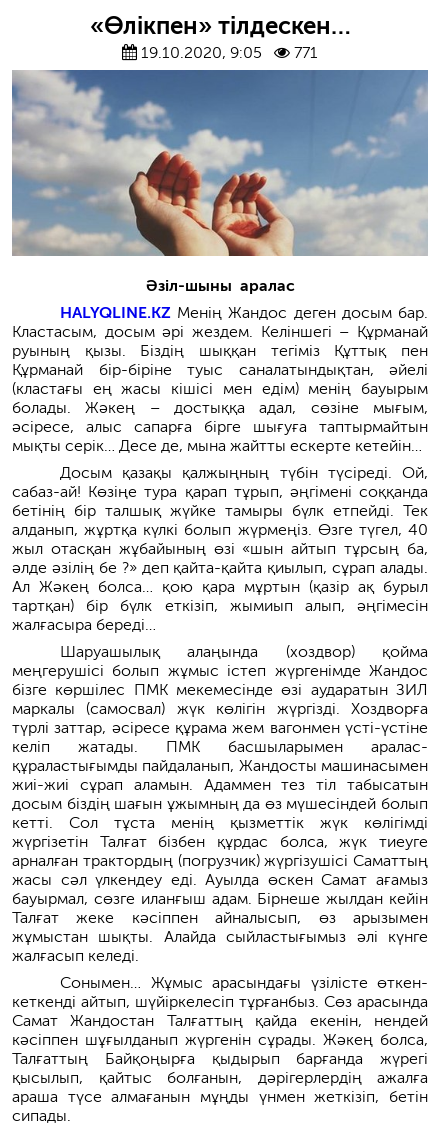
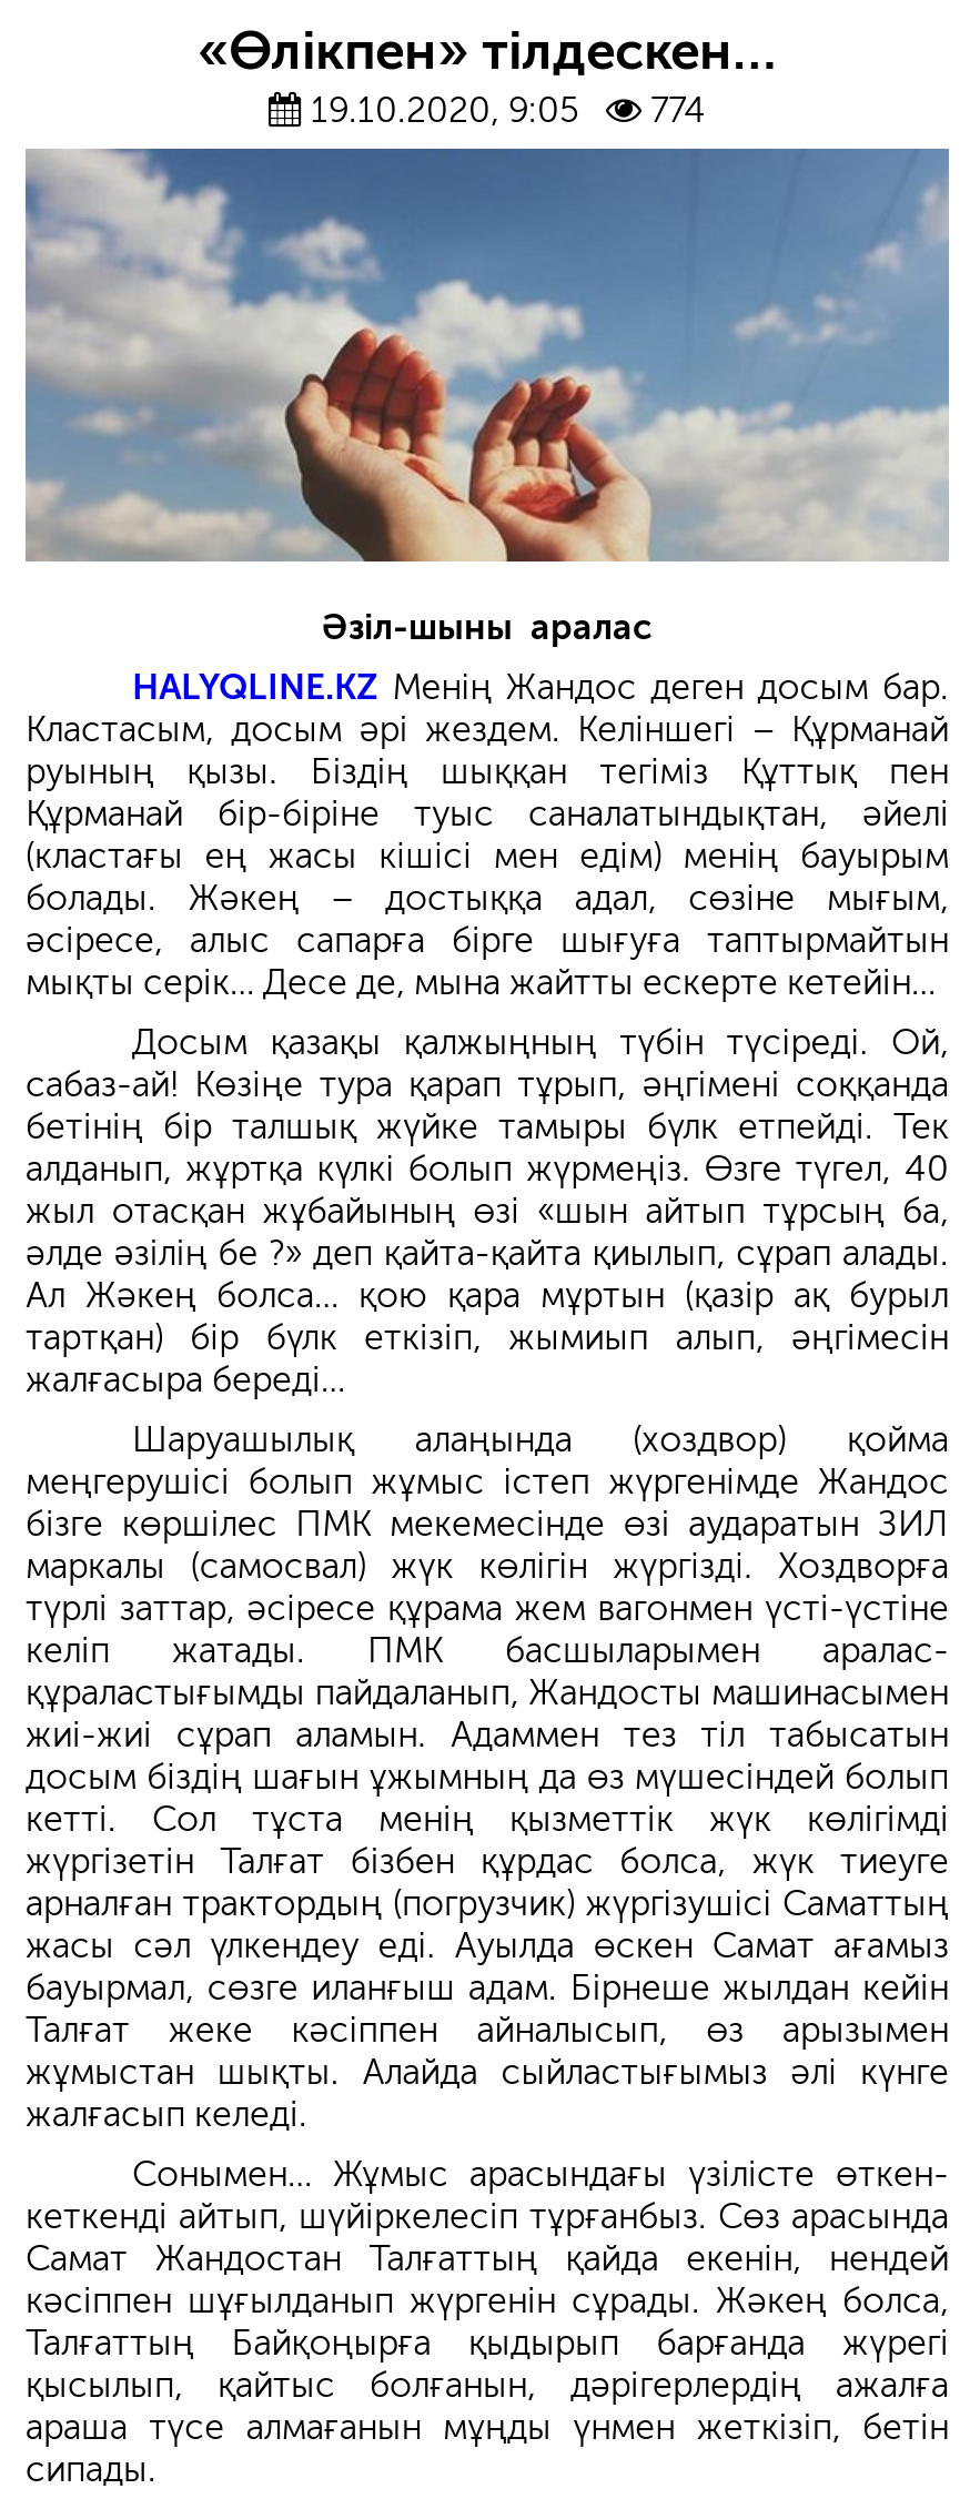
- 19.10.2020, 9:05 771
+ 19.10.2020, 9:05 774
